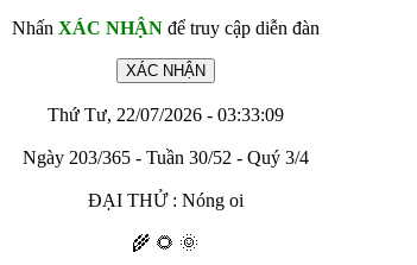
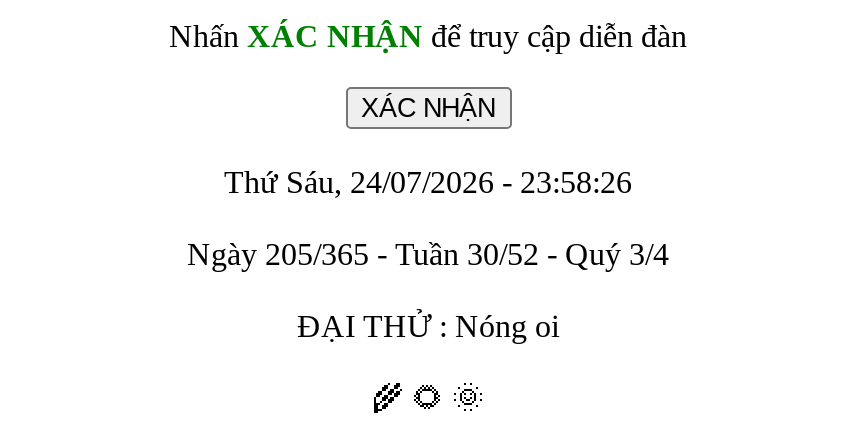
- Thứ Tư, 22/07/2026 - 03:33:09
+ Thứ Sáu, 24/07/2026 - 23:58:26

- Ngày 203/365 - Tuần 30/52 - Quý 3/4
+ Ngày 205/365 - Tuần 30/52 - Quý 3/4
